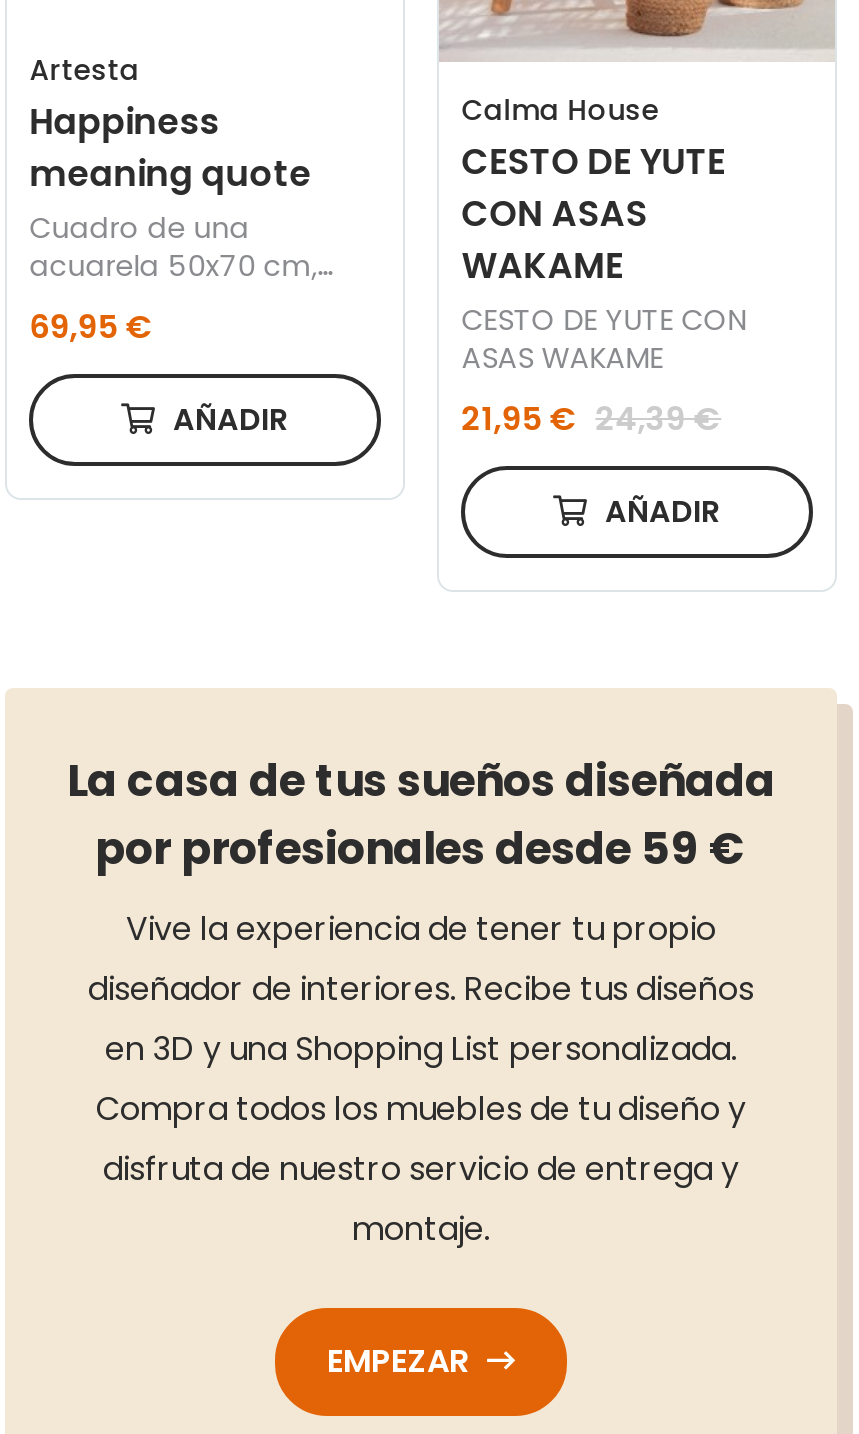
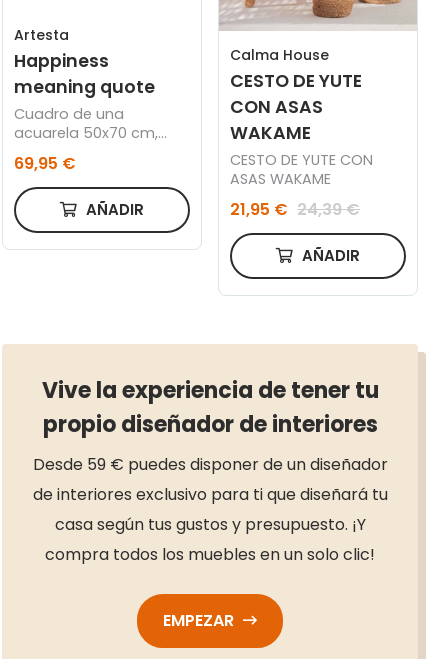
- La casa de tus sueños diseñada
- por profesionales desde 59 €
- Vive la experiencia de tener tu propio
- diseñador de interiores. Recibe tus diseños
- en 3D y una Shopping List personalizada.
- Compra todos los muebles de tu diseño y
- disfruta de nuestro servicio de entrega y
- montaje.
+ Vive la experiencia de tener tu
+ propio diseñador de interiores
+ Desde 59 € puedes disponer de un diseñador
+ de interiores exclusivo para ti que diseñará tu
+ casa según tus gustos y presupuesto. ¡Y
+ compra todos los muebles en un solo clic!
